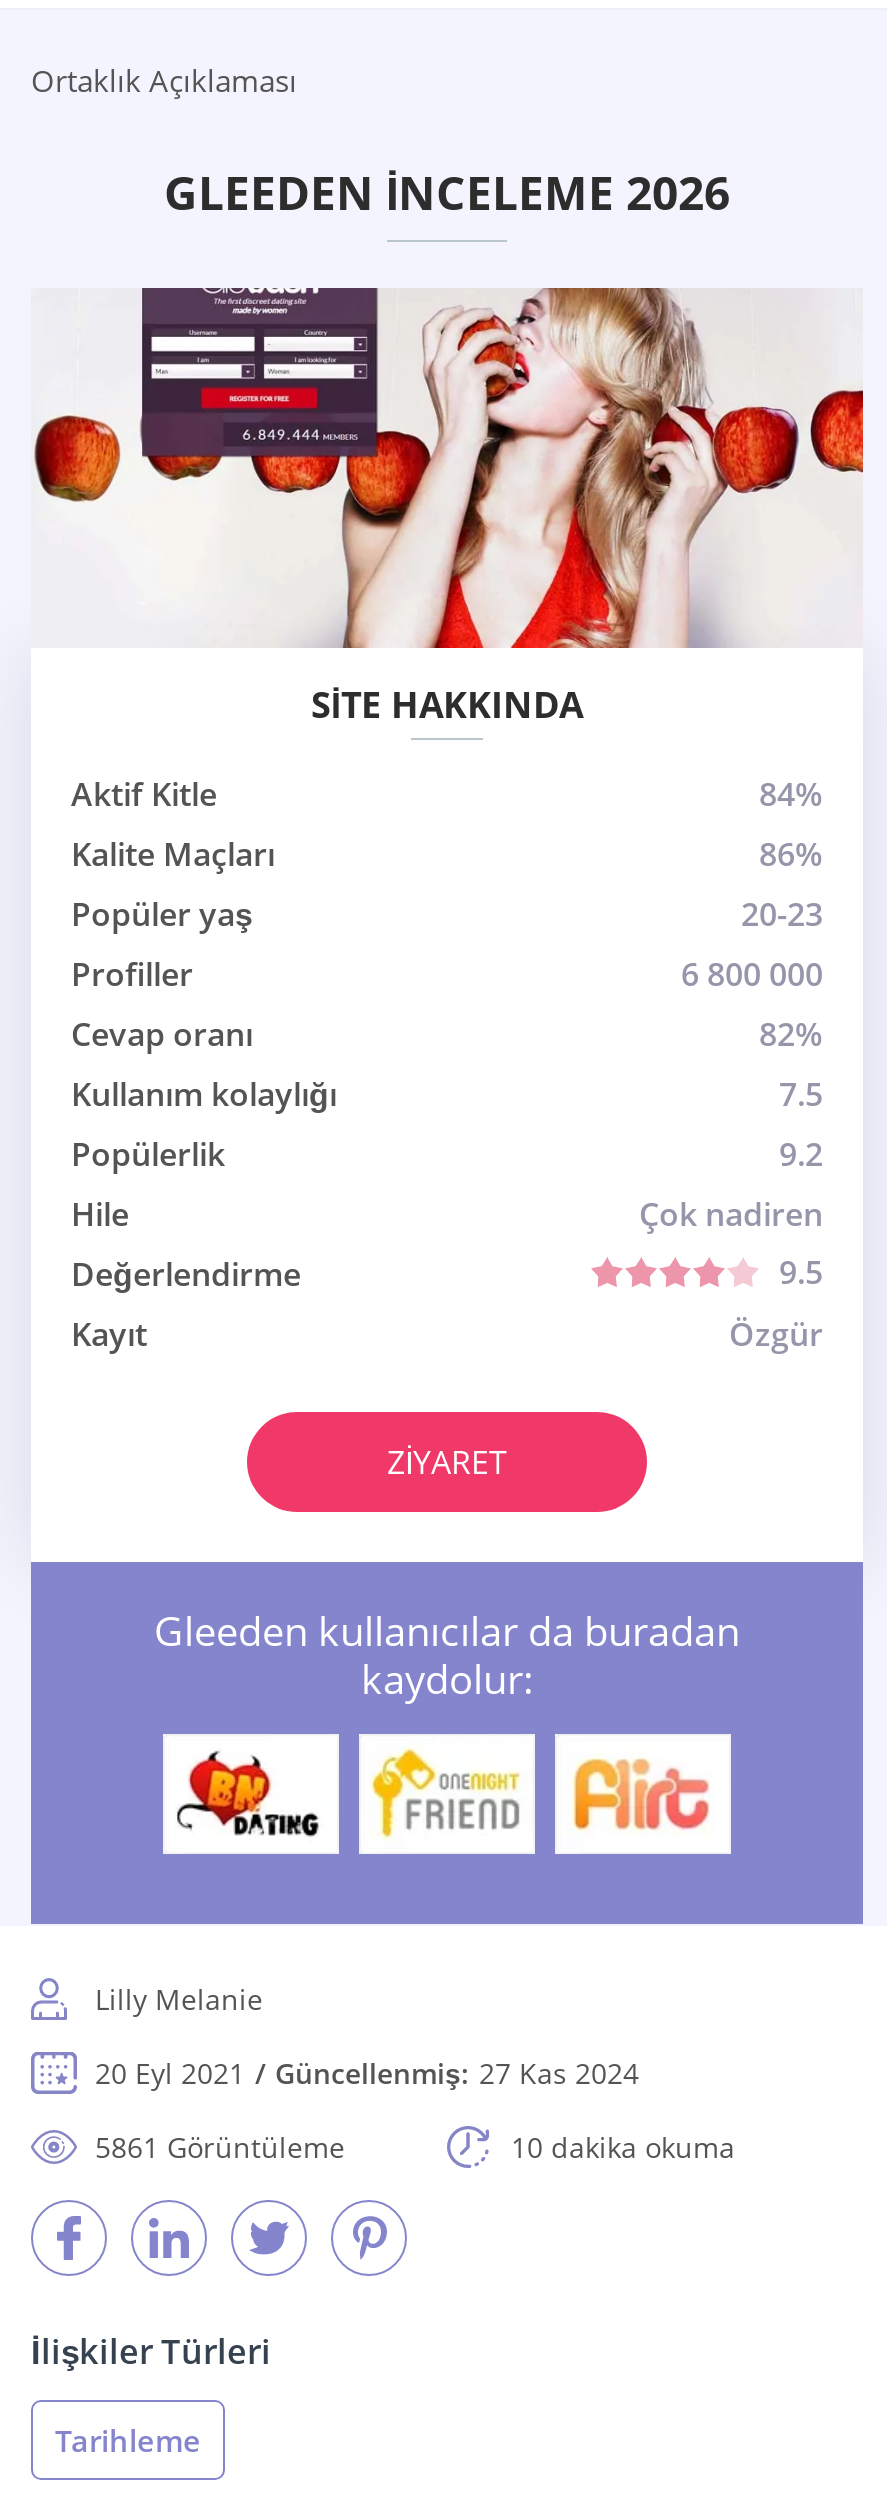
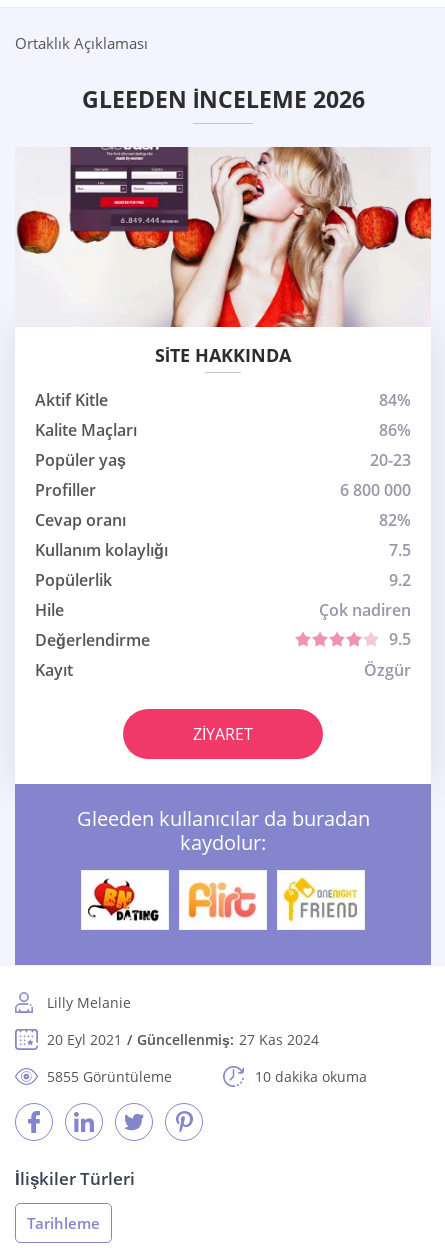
- [image]
+ [image]

- [image]
+ [image]

- 5861 Görüntüleme
+ 5855 Görüntüleme
